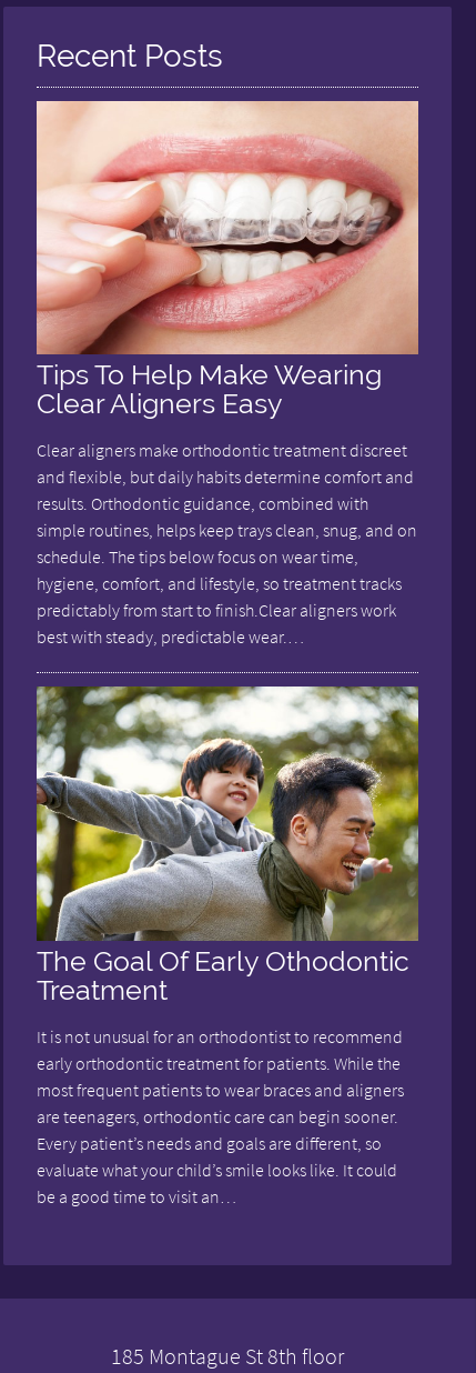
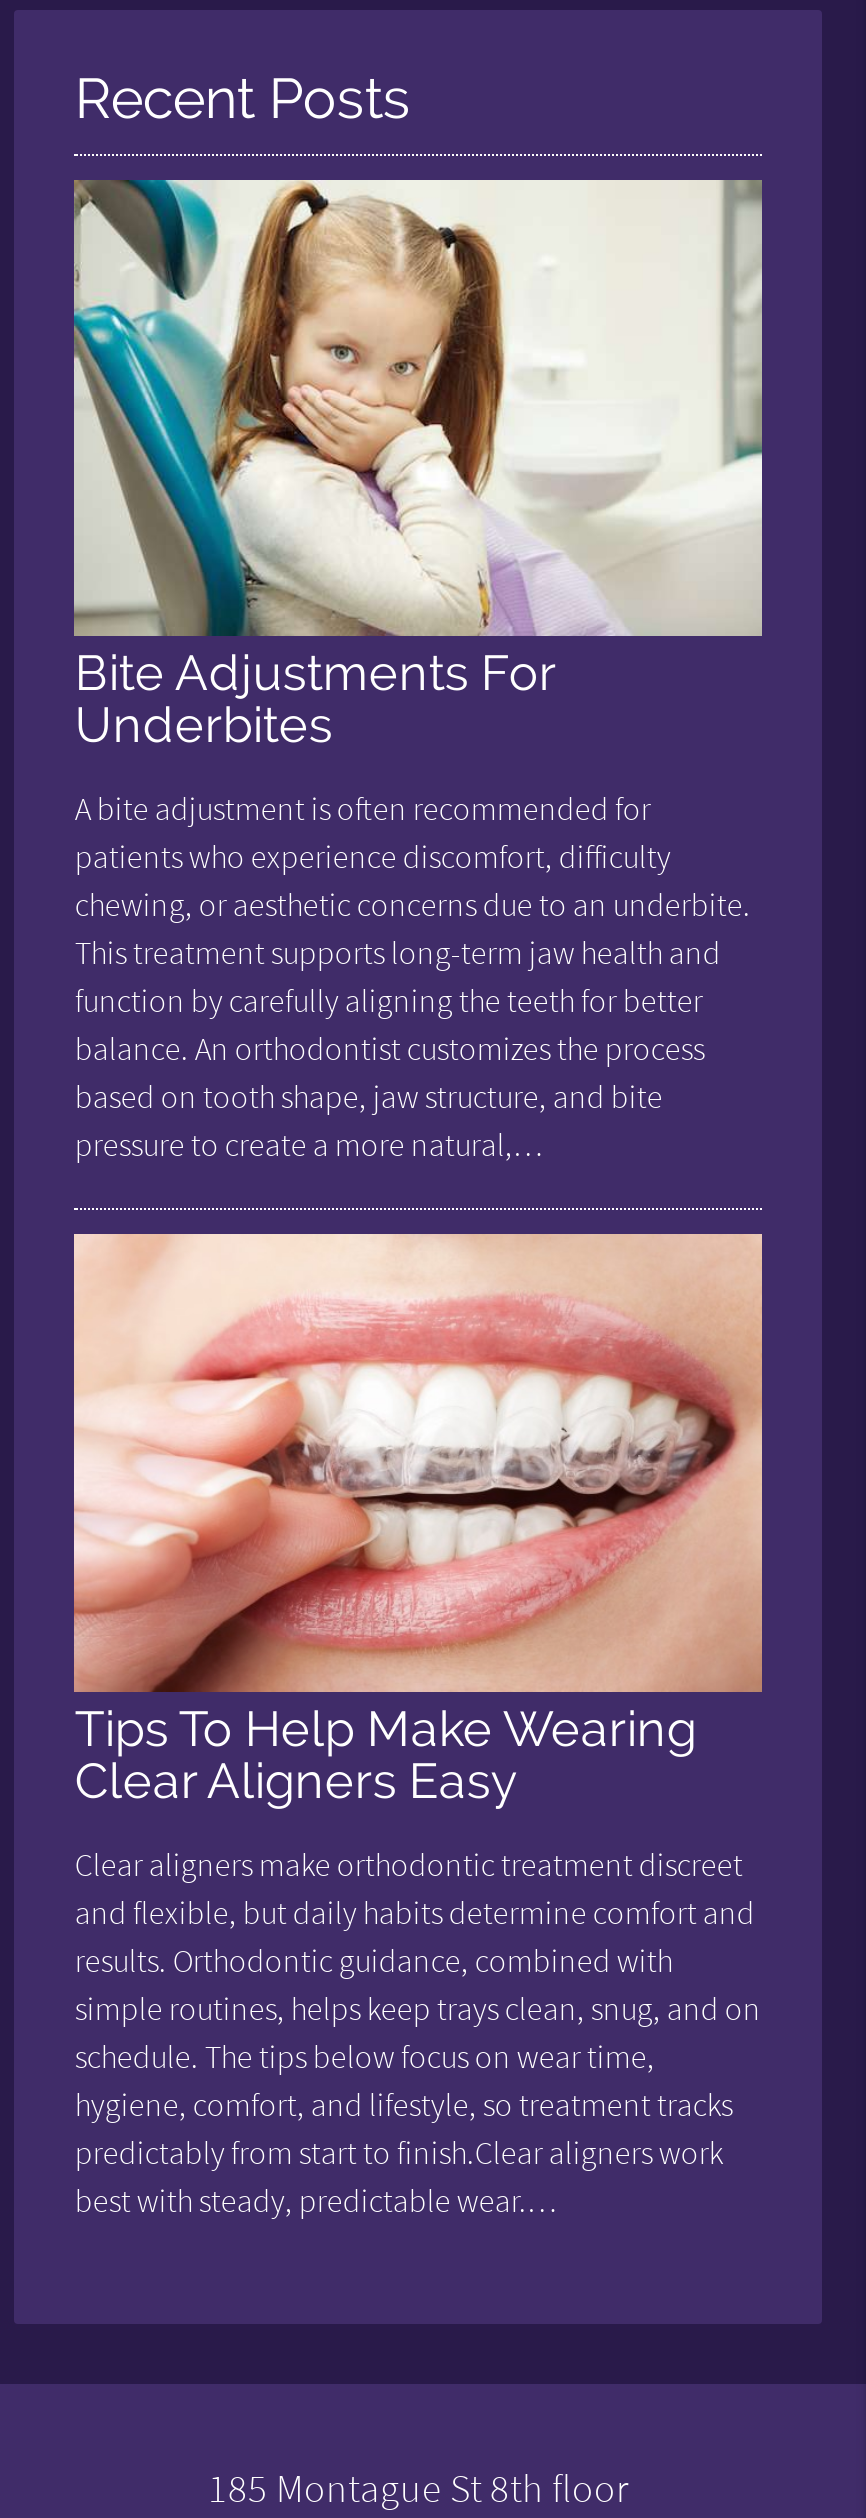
+ [image]
+ Bite Adjustments For
+ Underbites
+ A bite adjustment is often recommended for
+ patients who experience discomfort, difficulty
+ chewing, or aesthetic concerns due to an underbite.
+ This treatment supports long-term jaw health and
+ function by carefully aligning the teeth for better
+ balance. An orthodontist customizes the process
+ based on tooth shape, jaw structure, and bite
+ pressure to create a more natural,…

moved down: [image] | Tips To Help Make Wearing | Clear Aligners Easy | ... | predictably from start to finish.Clear aligners work | best with steady, predictable wear.…

- [image]
- The Goal Of Early Othodontic
- Treatment
- It is not unusual for an orthodontist to recommend
- early orthodontic treatment for patients. While the
- most frequent patients to wear braces and aligners
- are teenagers, orthodontic care can begin sooner.
- Every patient’s needs and goals are different, so
- evaluate what your child’s smile looks like. It could
- be a good time to visit an…
